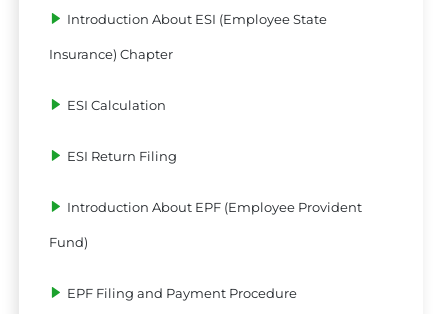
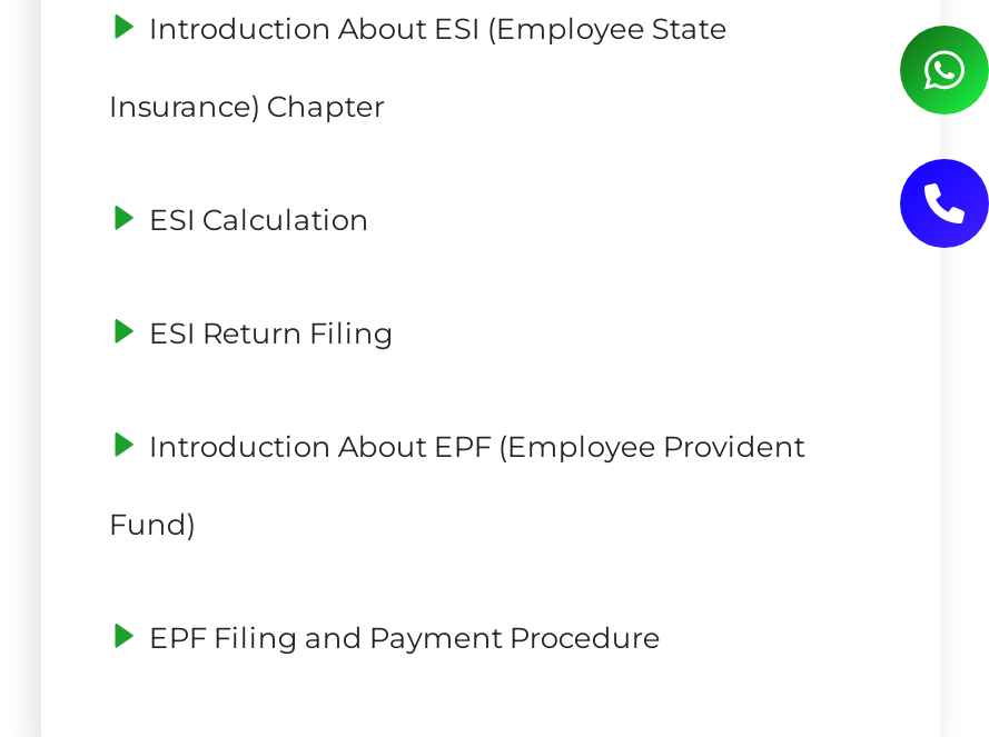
+ [image]

+ [image]
